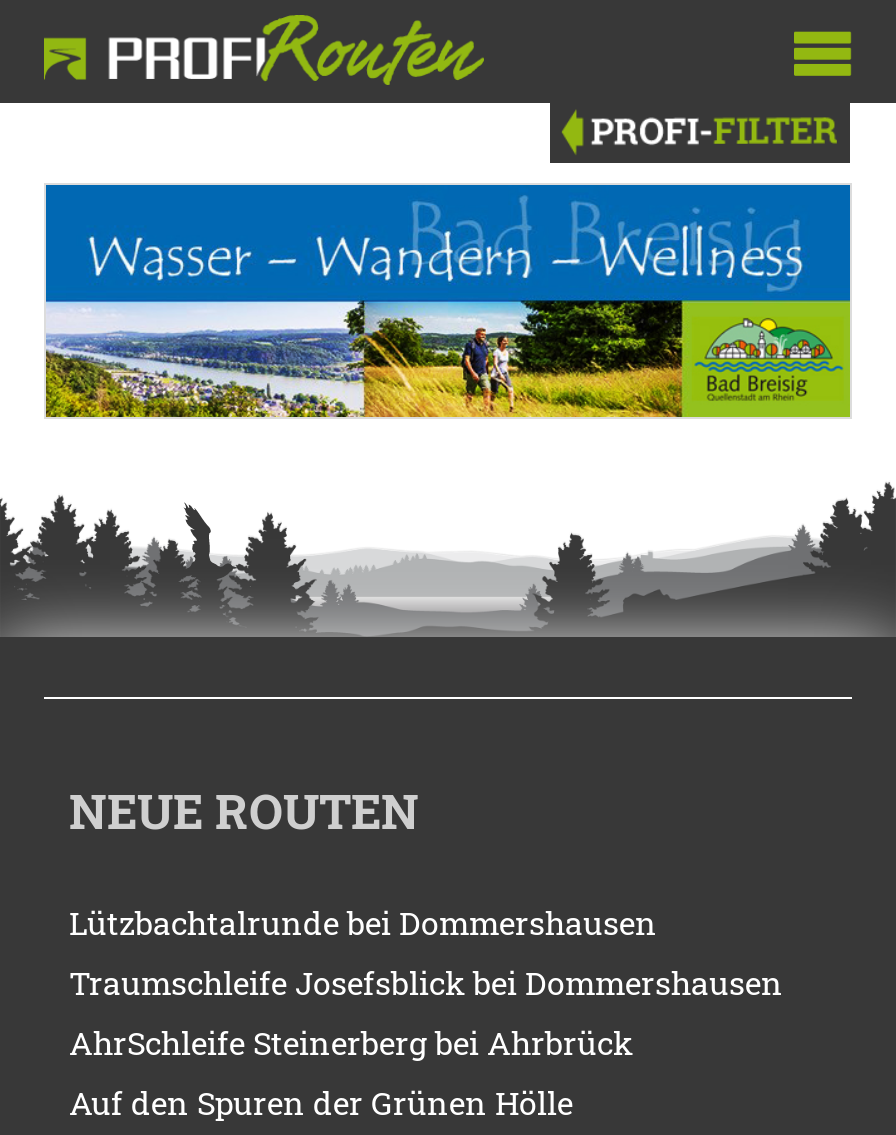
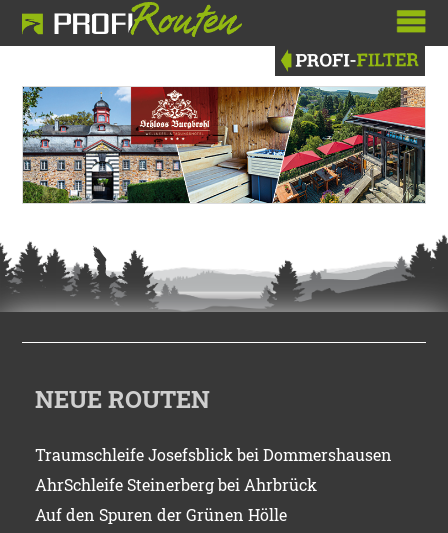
- [image]
+ [image]

- Lützbachtalrunde bei Dommershausen
